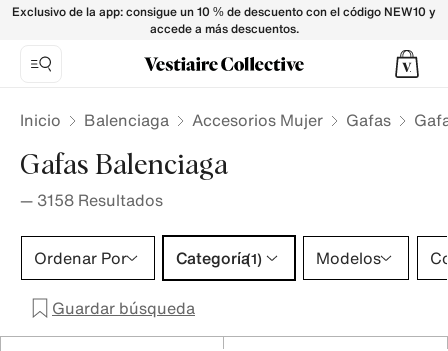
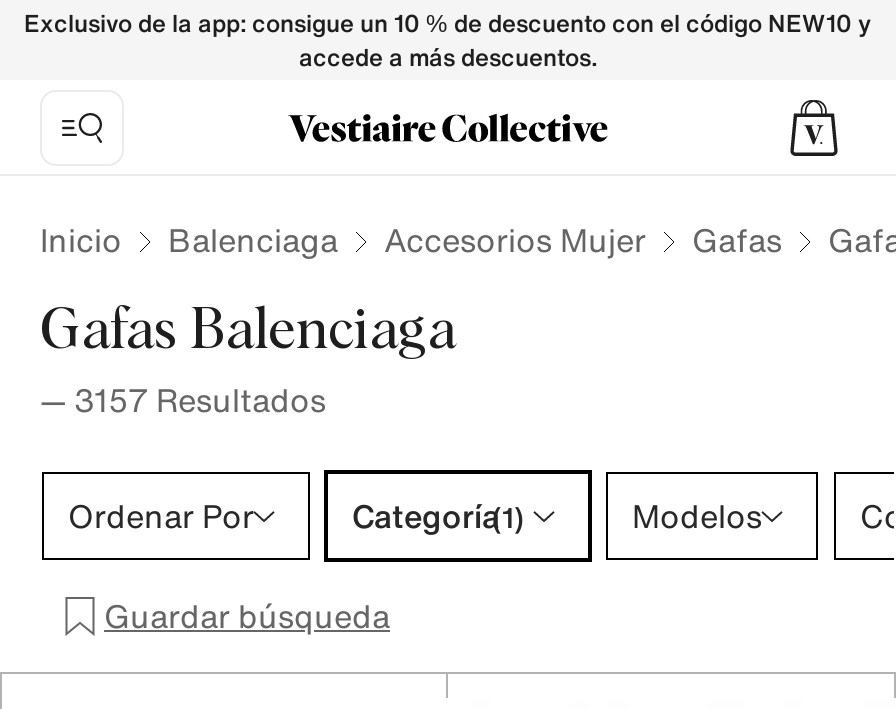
- — 3158 Resultados
+ — 3157 Resultados
